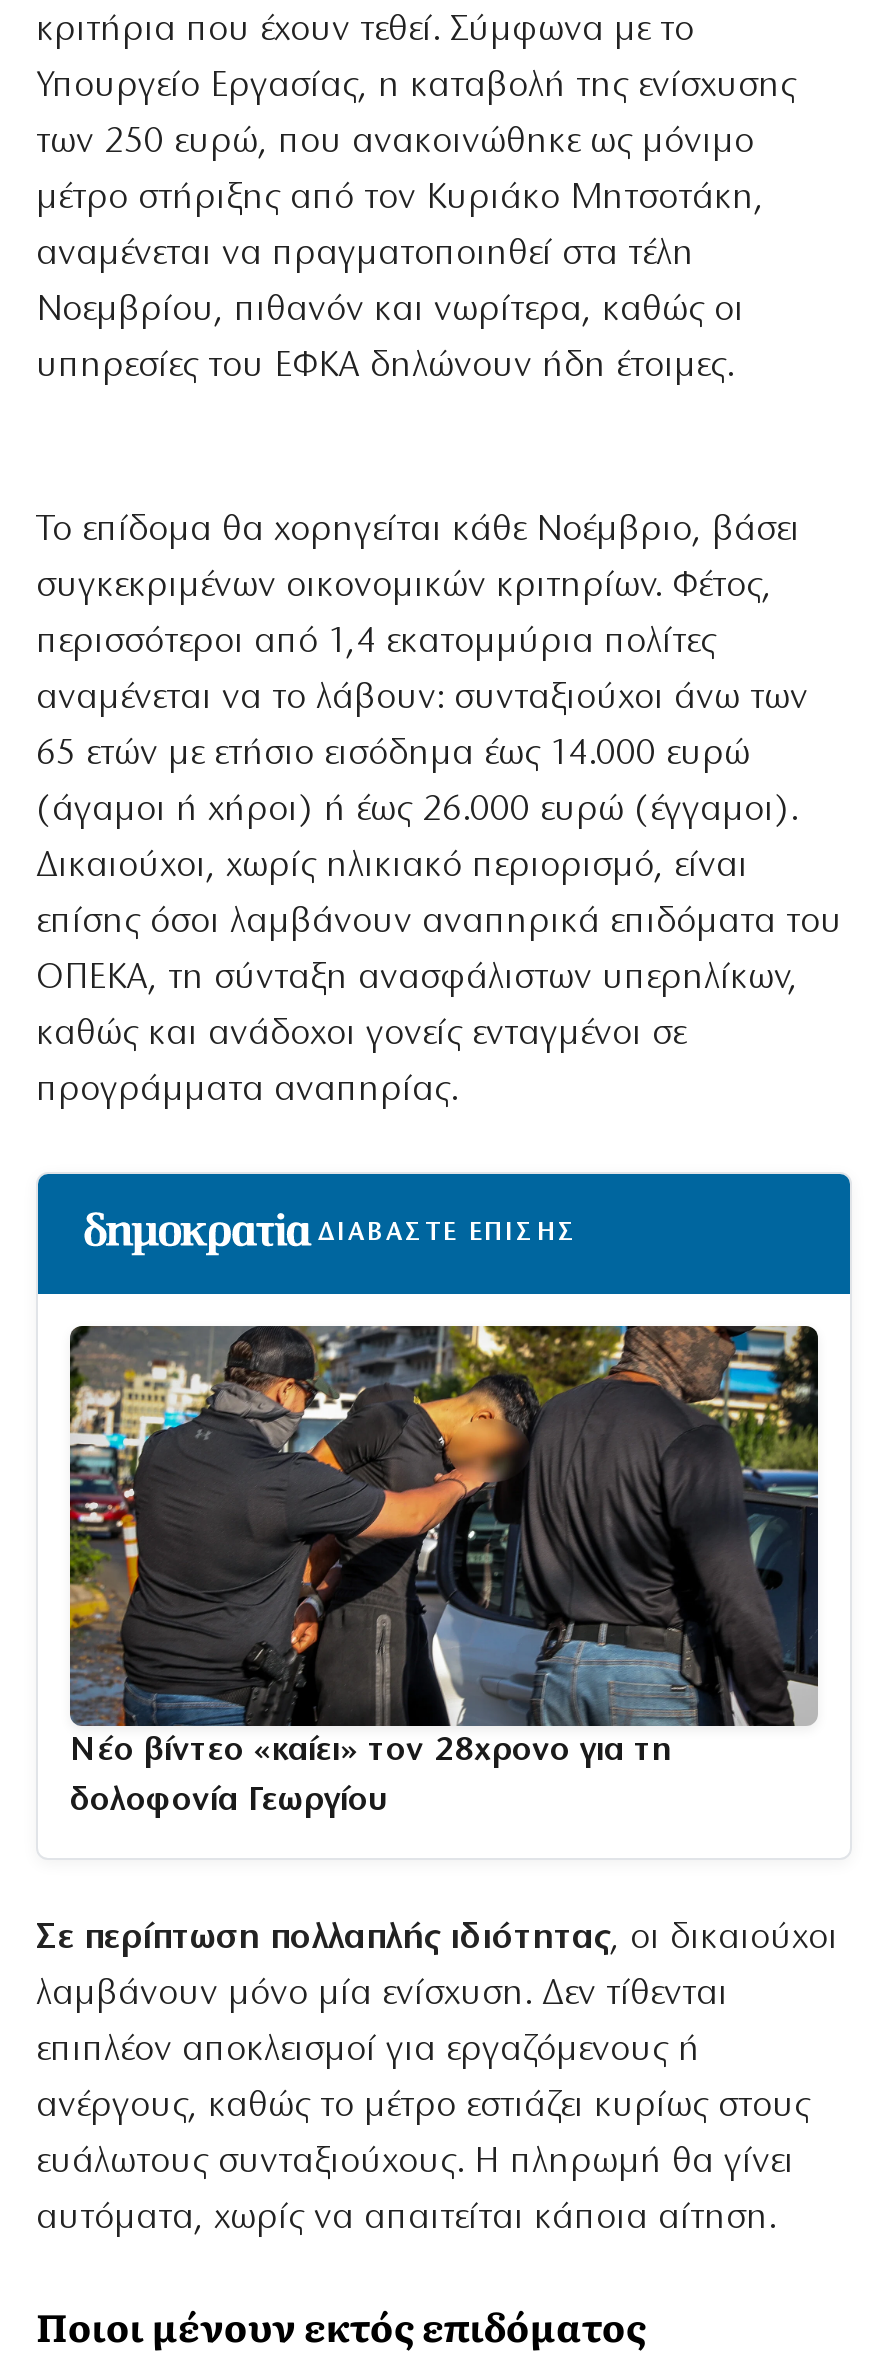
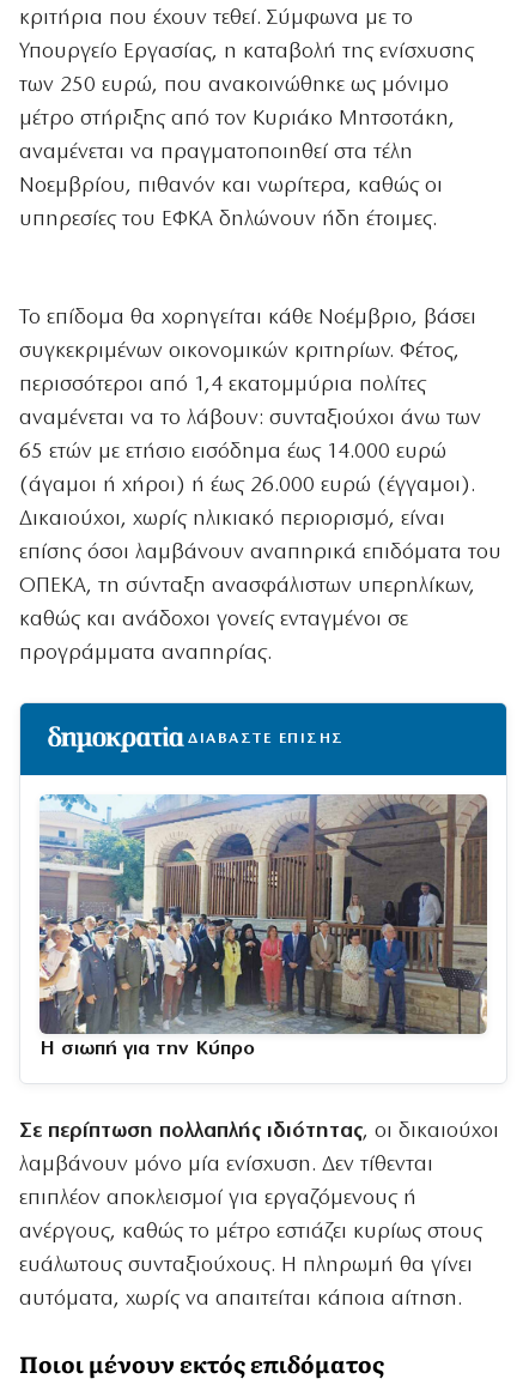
- [image]
- Νέο βίντεο «καίει» τον 28χρονο για τη
- δολοφονία Γεωργίου
+ [image]
+ Η σιωπή για την Κύπρο
